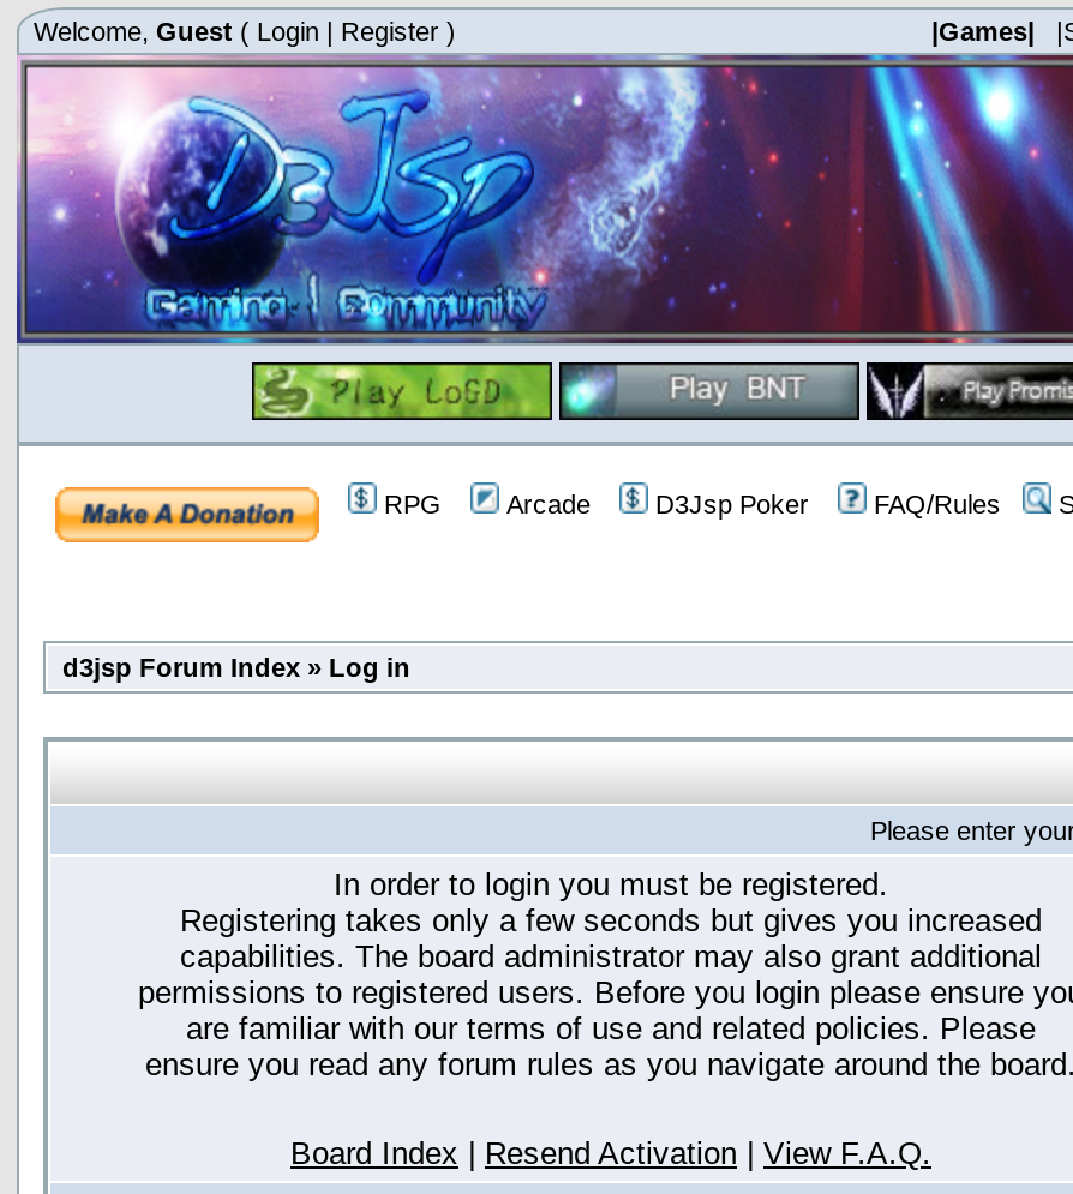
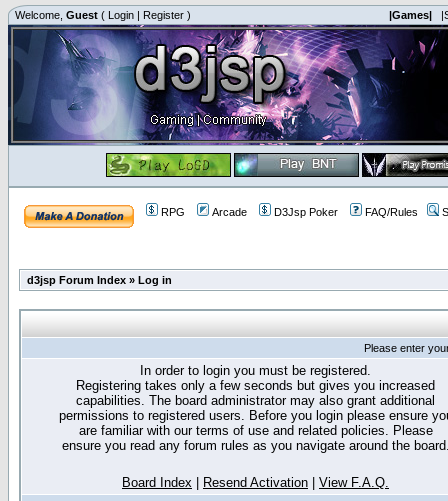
- [image]
+ [image]
